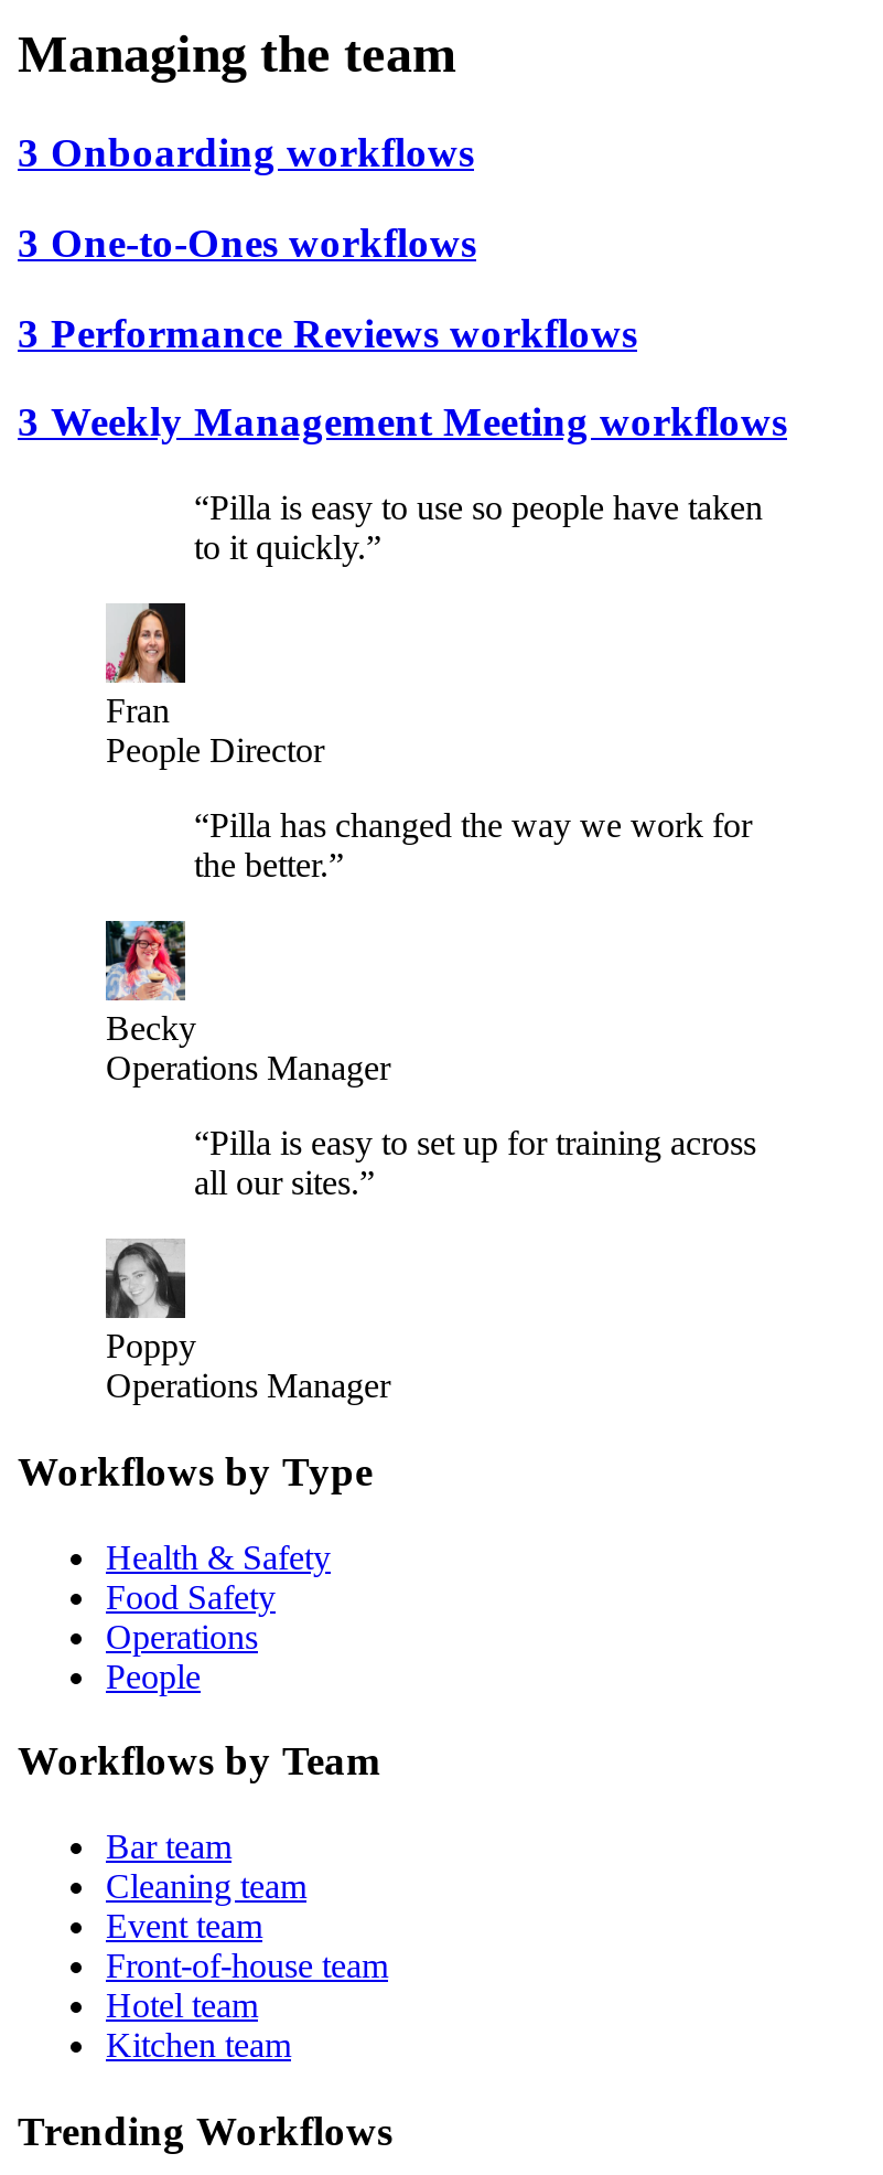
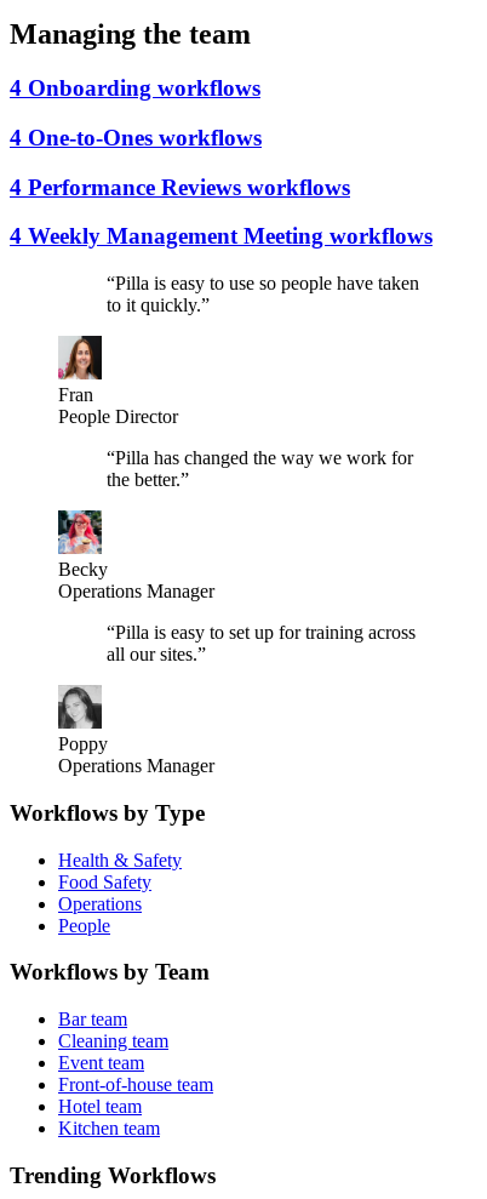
- 3 Onboarding workflows
+ 4 Onboarding workflows

- 3 One-to-Ones workflows
+ 4 One-to-Ones workflows

- 3 Performance Reviews workflows
+ 4 Performance Reviews workflows

- 3 Weekly Management Meeting workflows
+ 4 Weekly Management Meeting workflows
